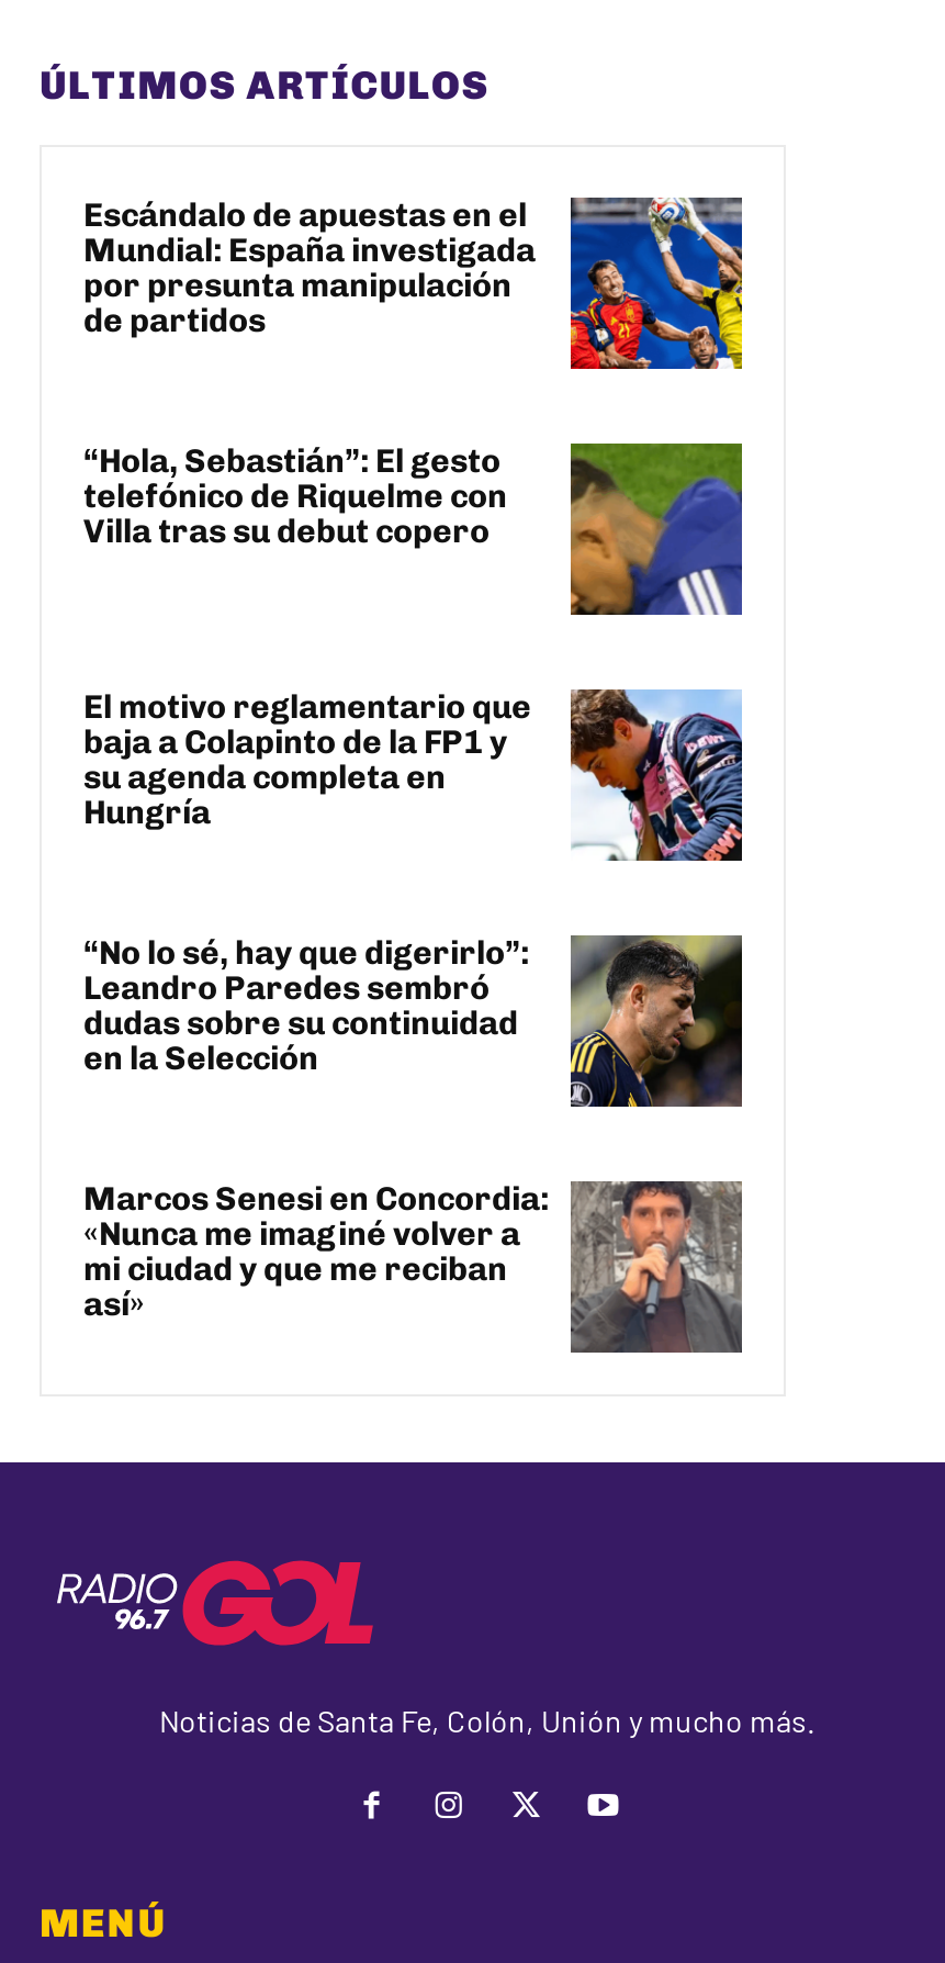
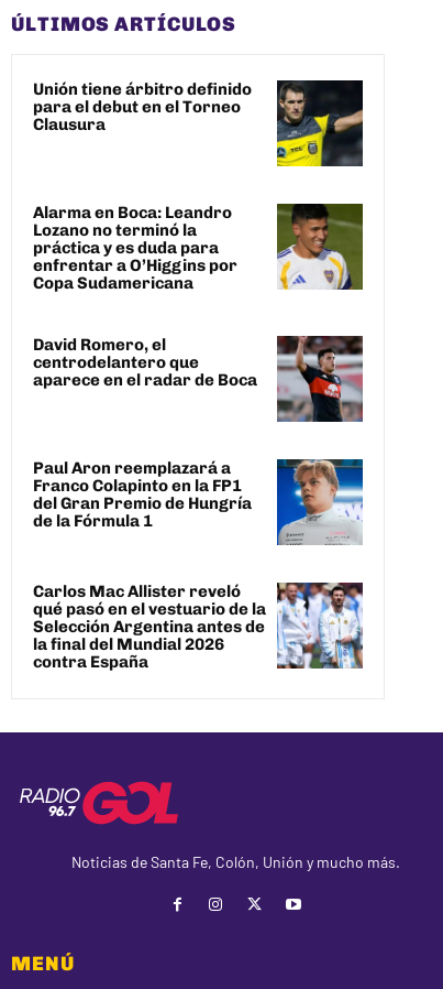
- [image]
- Escándalo de apuestas en el
- Mundial: España investigada
- por presunta manipulación
- de partidos
+ [image]
+ Unión tiene árbitro definido
+ para el debut en el Torneo
+ Clausura

- [image]
- “Hola, Sebastián”: El gesto
- telefónico de Riquelme con
- Villa tras su debut copero
+ [image]
+ Alarma en Boca: Leandro
+ Lozano no terminó la
+ práctica y es duda para
+ enfrentar a O’Higgins por
+ Copa Sudamericana

- [image]
- El motivo reglamentario que
- baja a Colapinto de la FP1 y
- su agenda completa en
- Hungría
+ [image]
+ David Romero, el
+ centrodelantero que
+ aparece en el radar de Boca

- [image]
- “No lo sé, hay que digerirlo”:
- Leandro Paredes sembró
- dudas sobre su continuidad
- en la Selección
+ [image]
+ Paul Aron reemplazará a
+ Franco Colapinto en la FP1
+ del Gran Premio de Hungría
+ de la Fórmula 1

- [image]
- Marcos Senesi en Concordia:
- «Nunca me imaginé volver a
- mi ciudad y que me reciban
- así»
+ [image]
+ Carlos Mac Allister reveló
+ qué pasó en el vestuario de la
+ Selección Argentina antes de
+ la final del Mundial 2026
+ contra España
